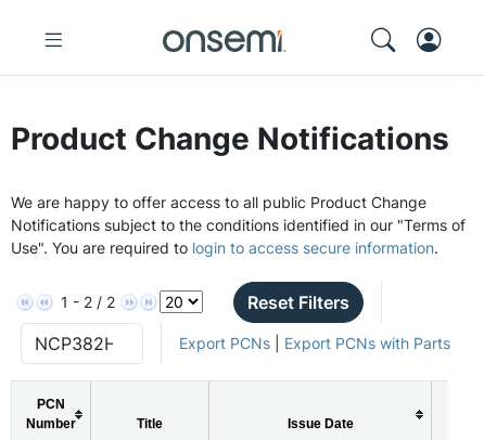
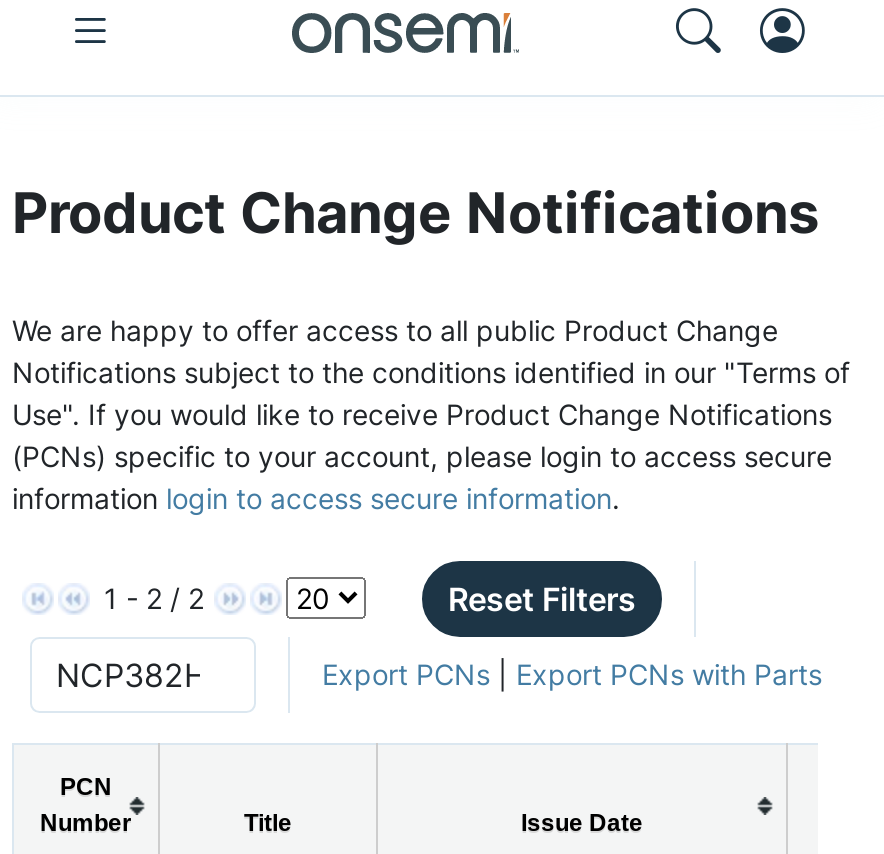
- Use". You are required to login to access secure information.
+ Use". If you would like to receive Product Change Notifications
+ (PCNs) specific to your account, please login to access secure
+ information login to access secure information.
